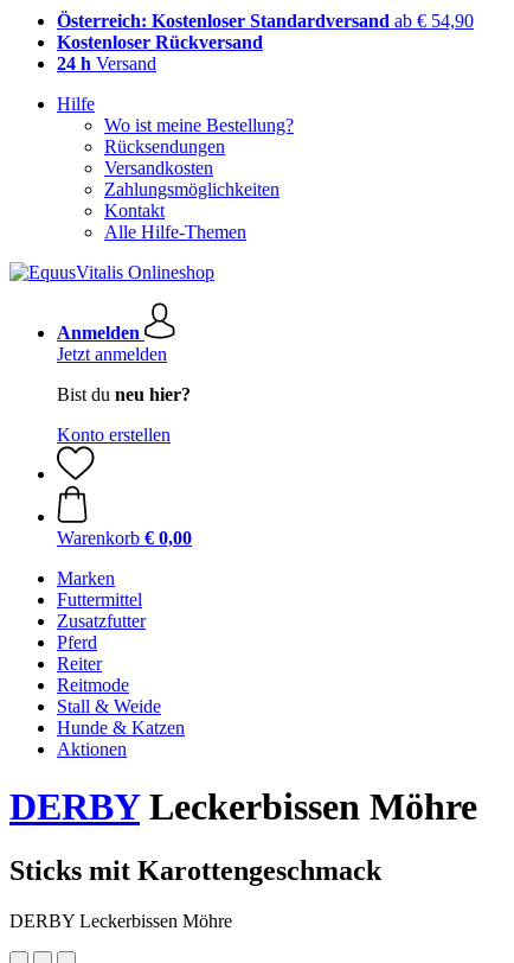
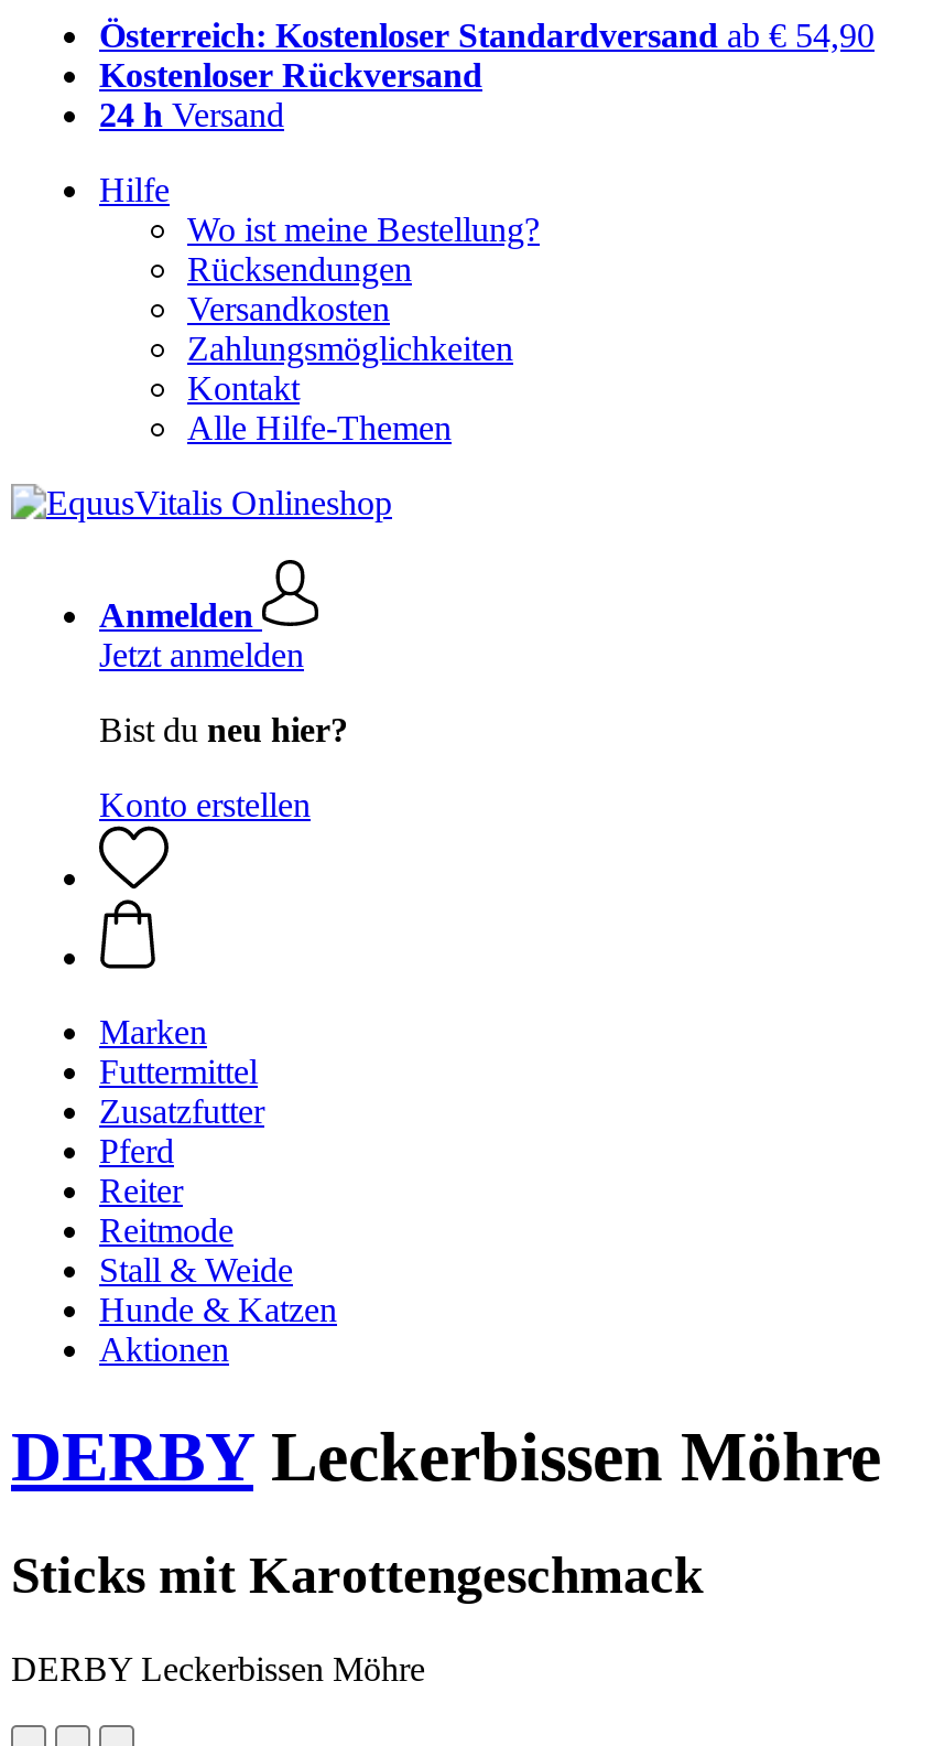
- Warenkorb € 0,00
